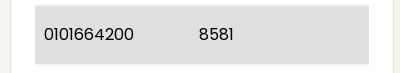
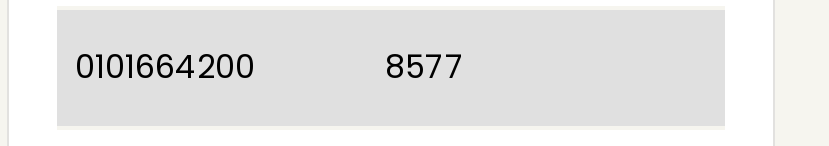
- 8581
+ 8577
